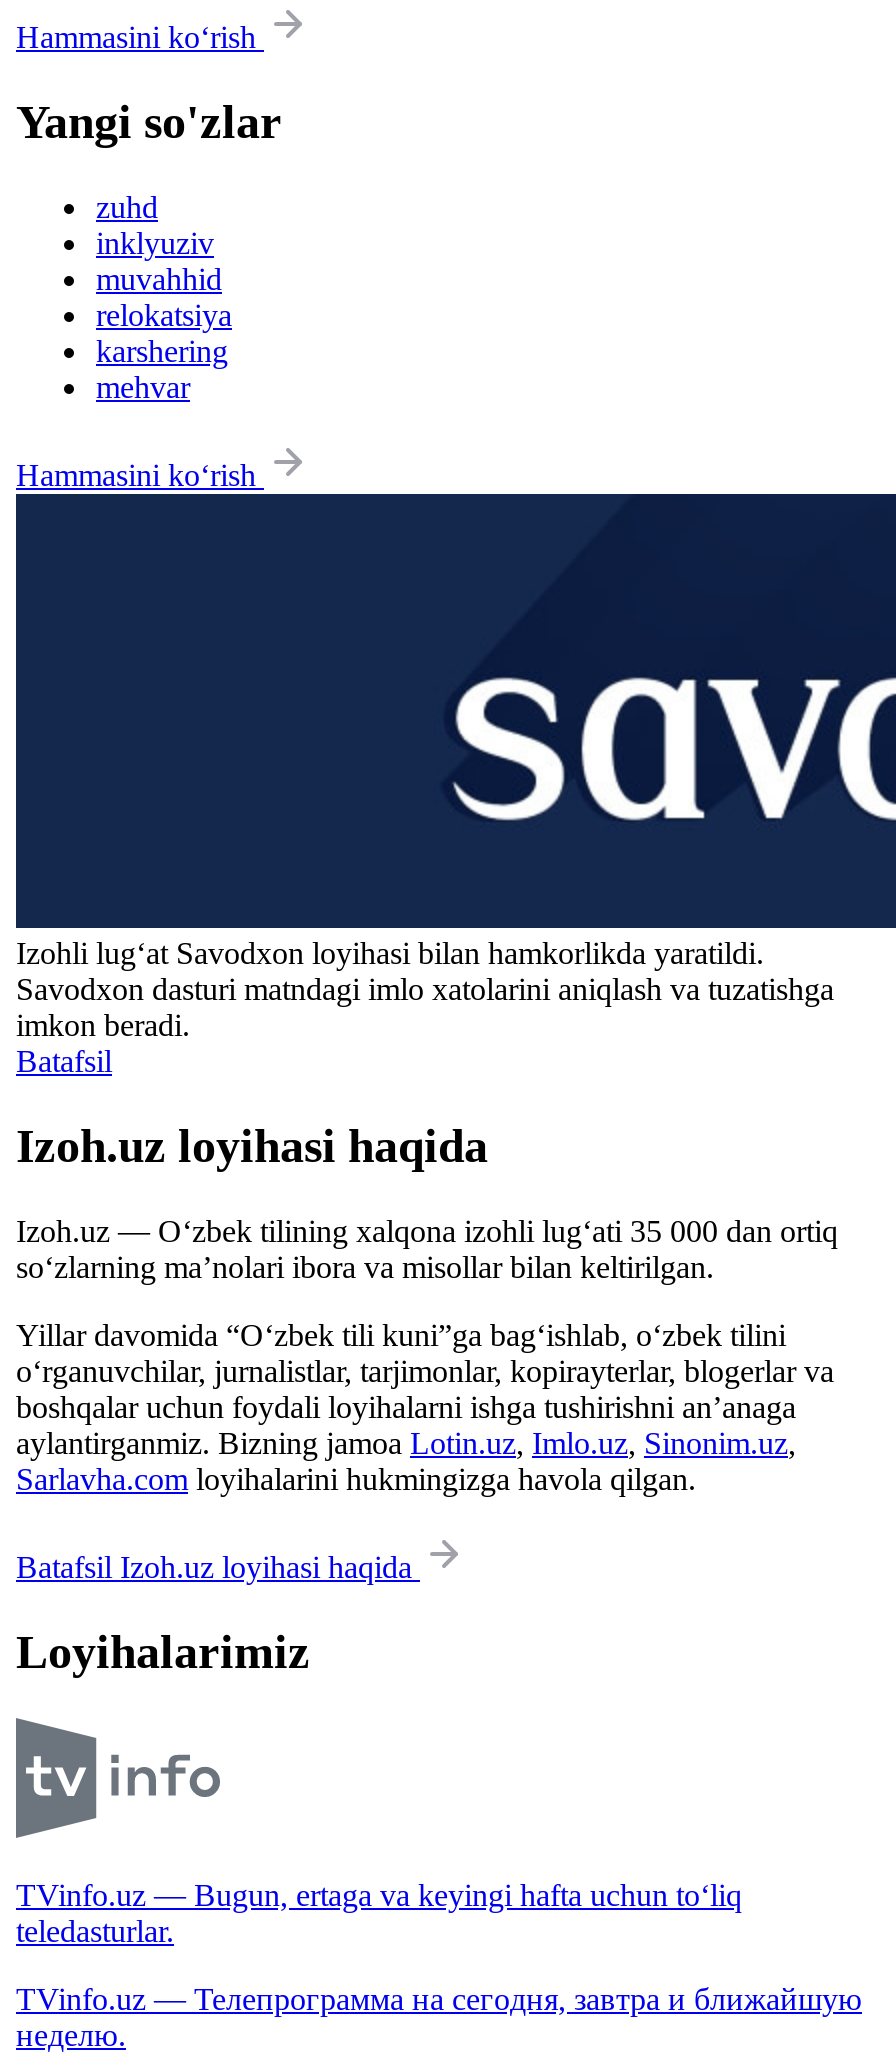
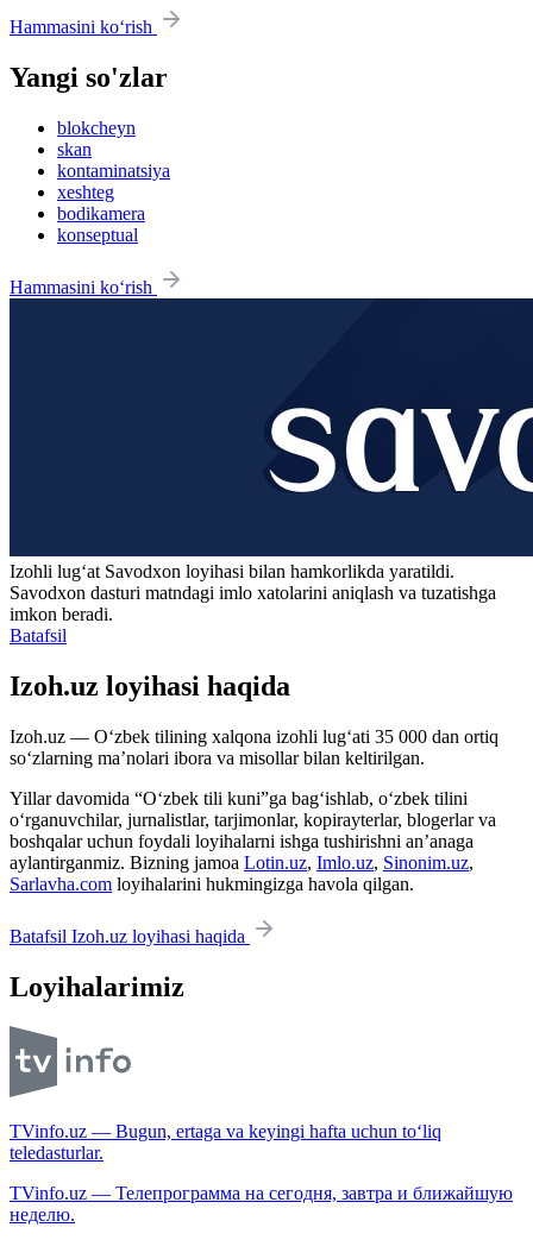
- zuhd
- inklyuziv
- muvahhid
- relokatsiya
- karshering
- mehvar
+ blokcheyn
+ skan
+ kontaminatsiya
+ xeshteg
+ bodikamera
+ konseptual
